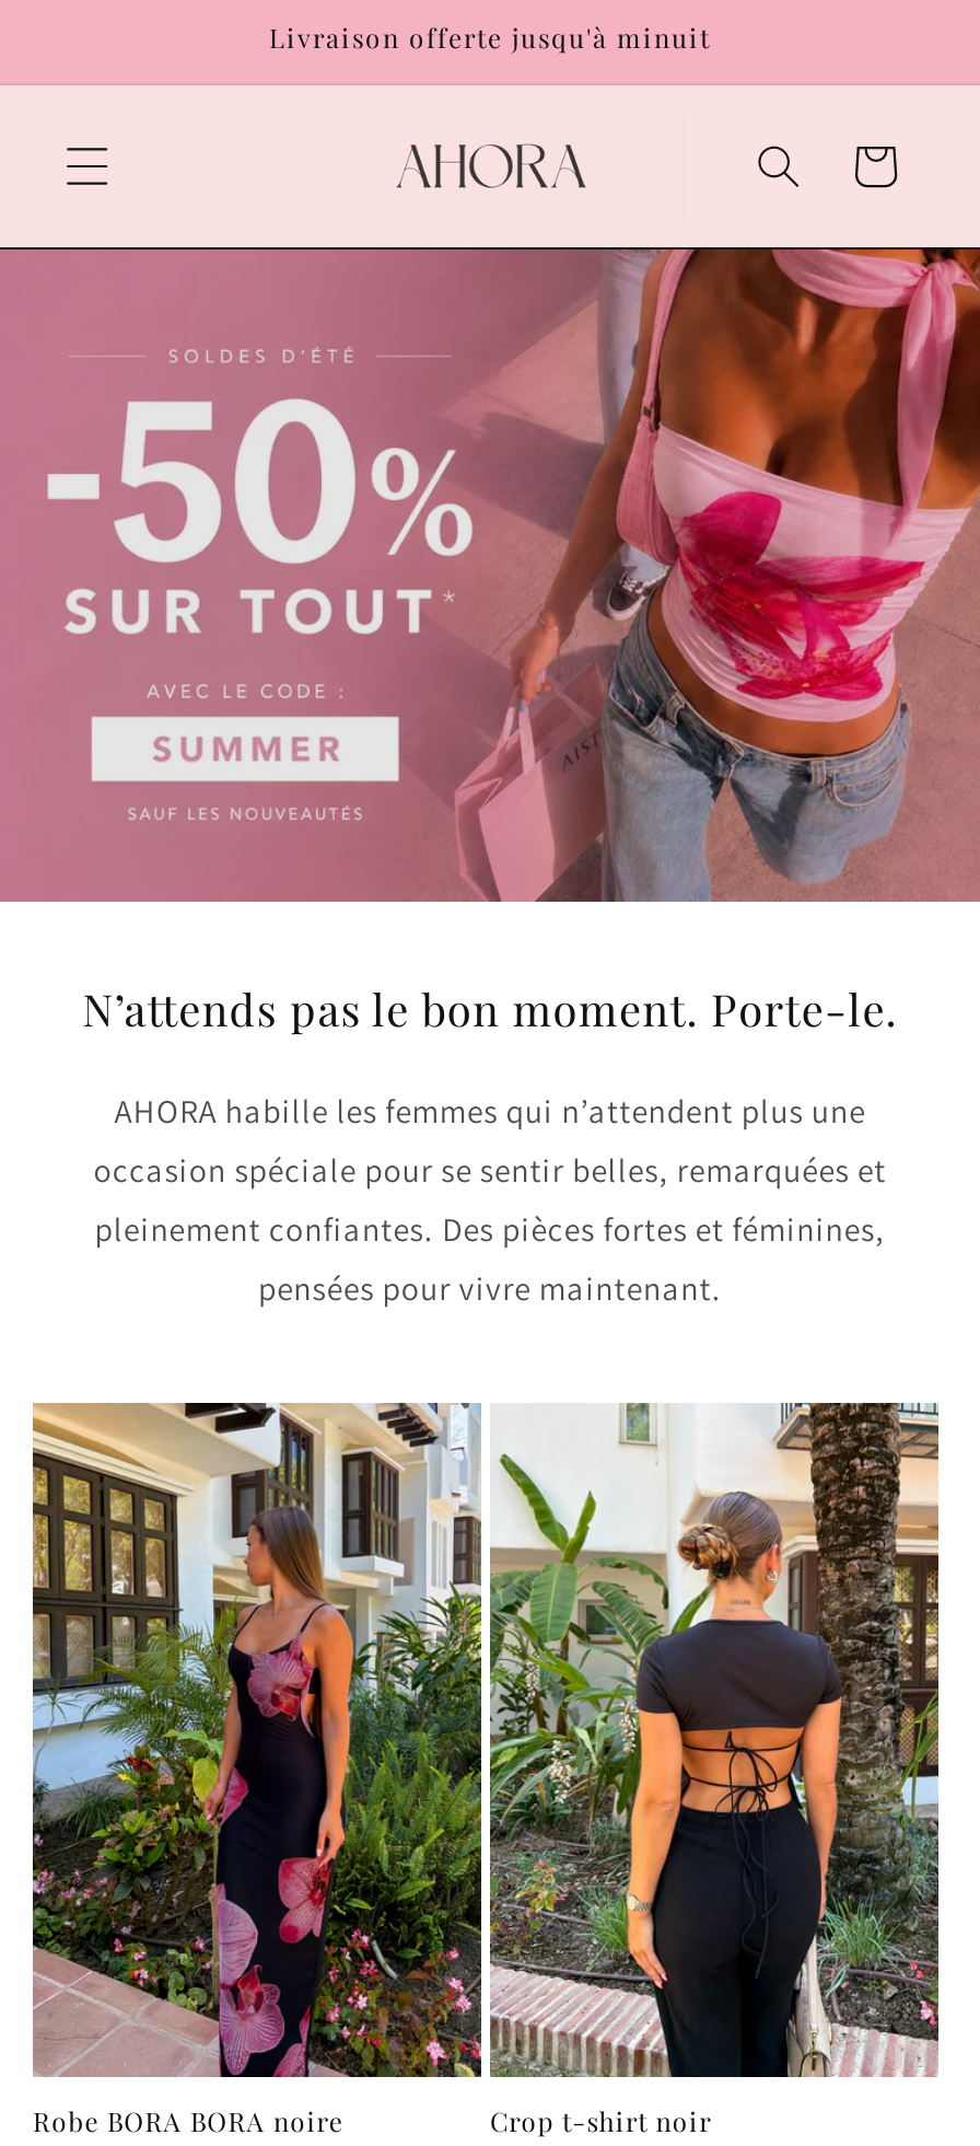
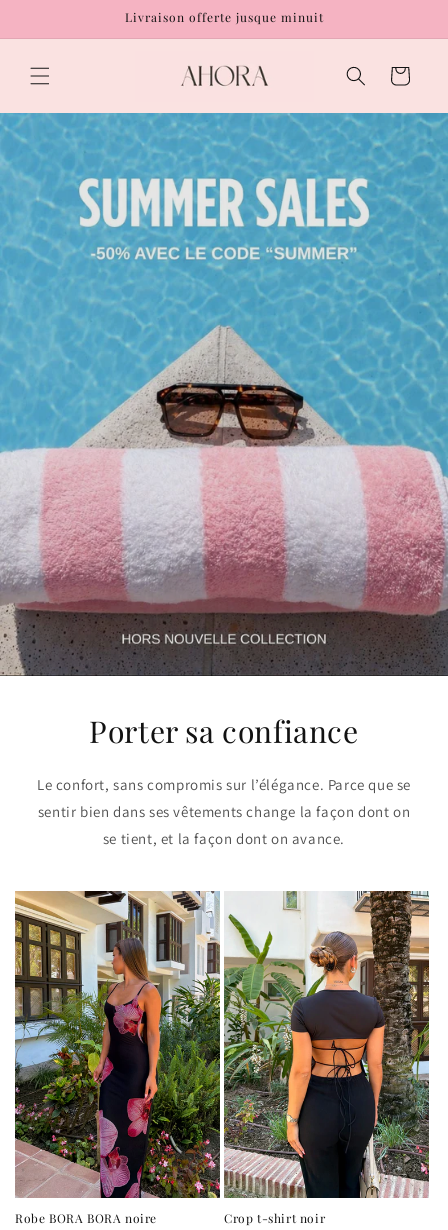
- Livraison offerte jusqu'à minuit
+ Livraison offerte jusque minuit

- [image]
- N’attends pas le bon moment. Porte-le.
+ [image]
+ Porter sa confiance

- AHORA habille les femmes qui n’attendent plus une
- occasion spéciale pour se sentir belles, remarquées et
- pleinement confiantes. Des pièces fortes et féminines,
- pensées pour vivre maintenant.
+ Le confort, sans compromis sur l’élégance. Parce que se
+ sentir bien dans ses vêtements change la façon dont on
+ se tient, et la façon dont on avance.
